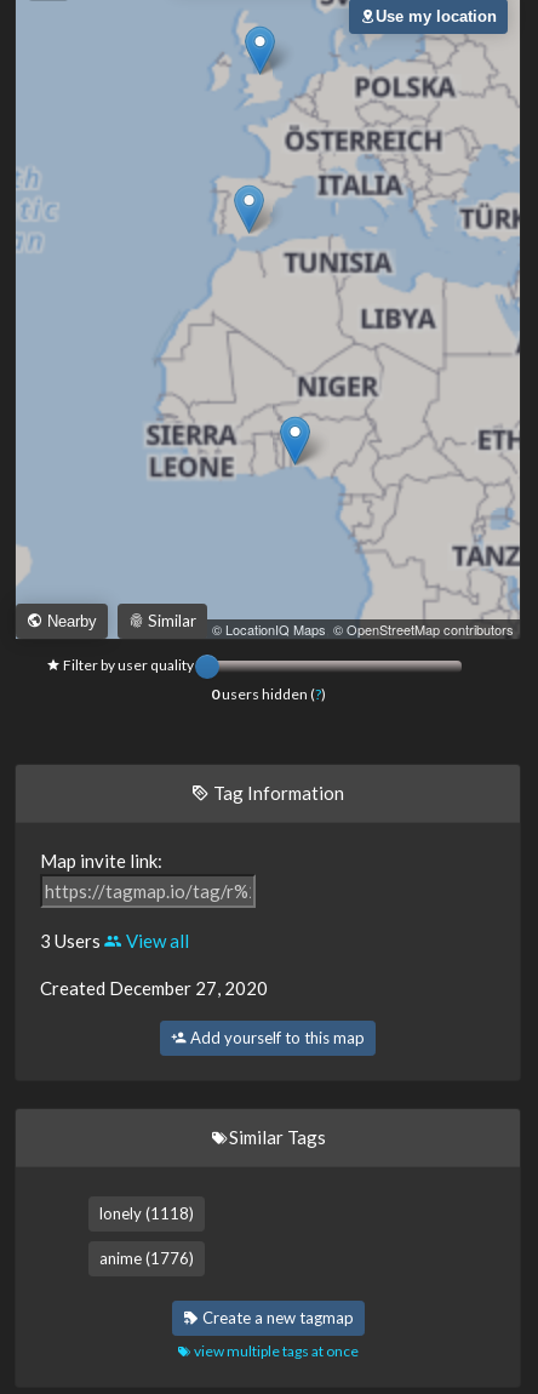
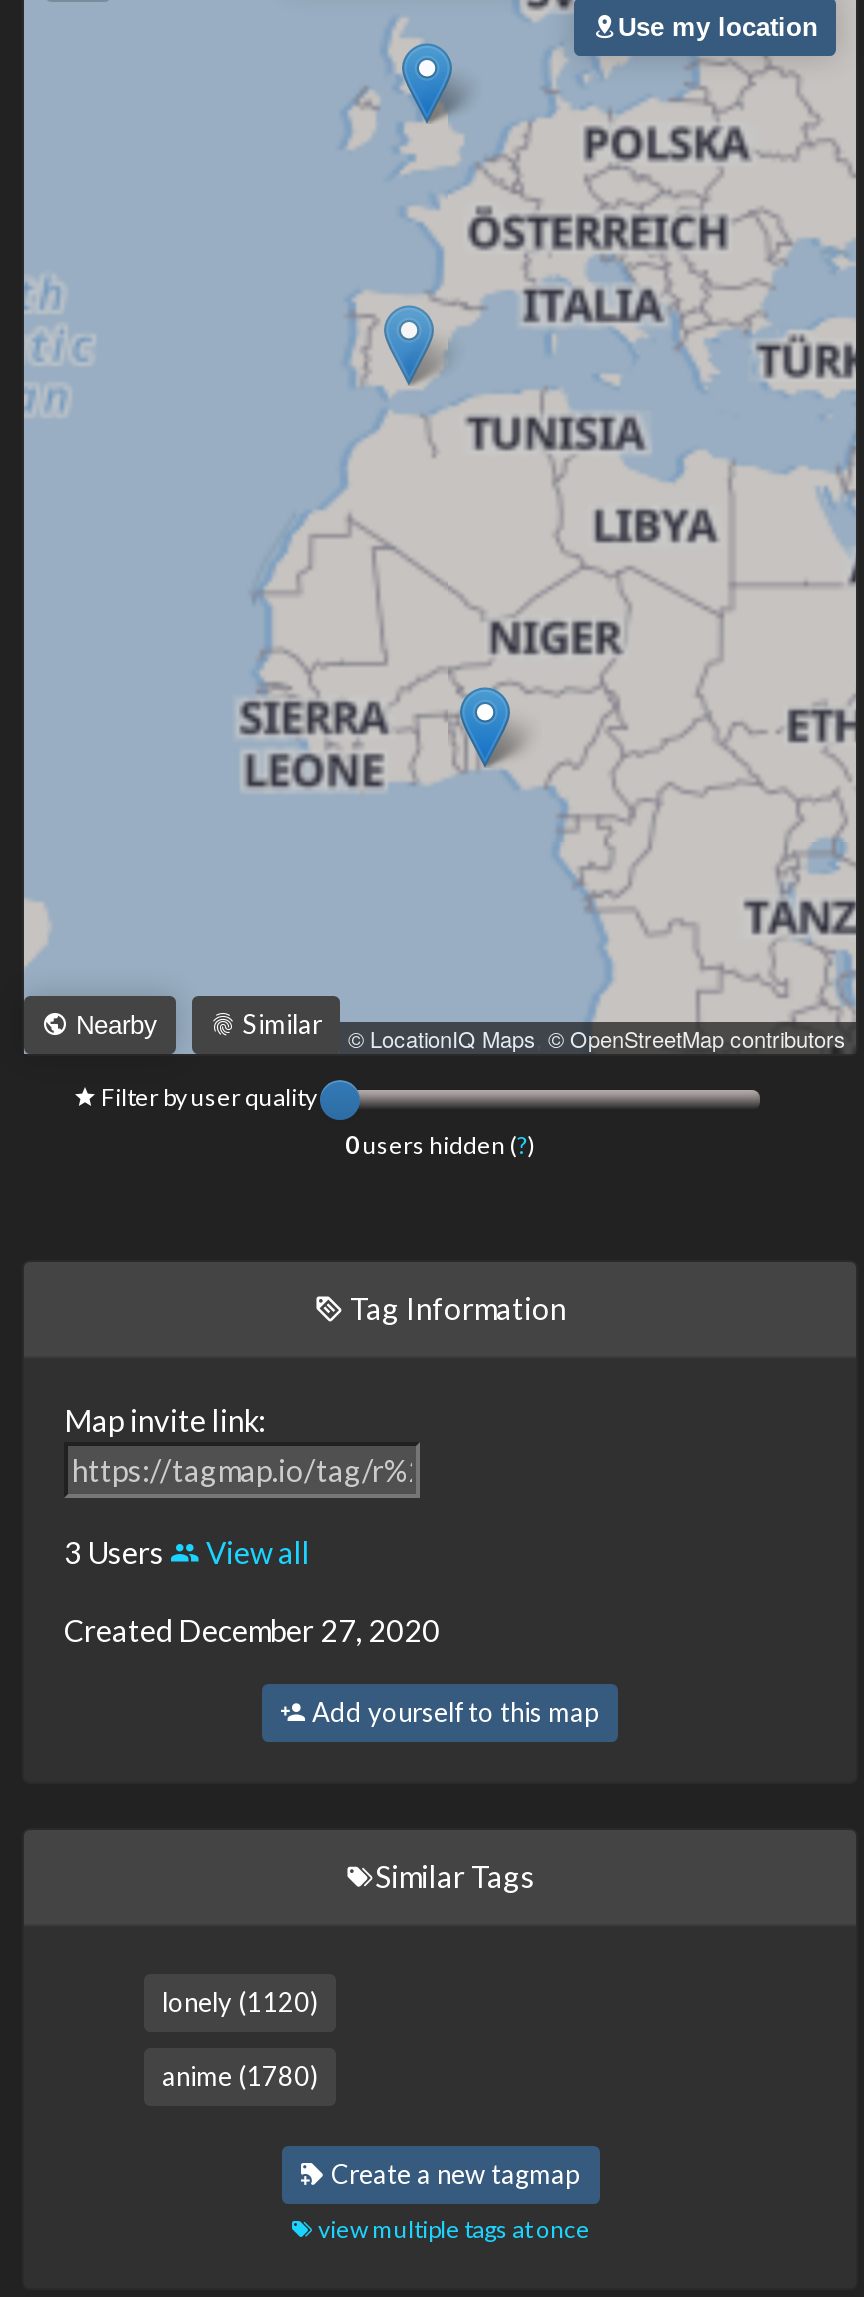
- lonely (1118)
+ lonely (1120)

- anime (1776)
+ anime (1780)
